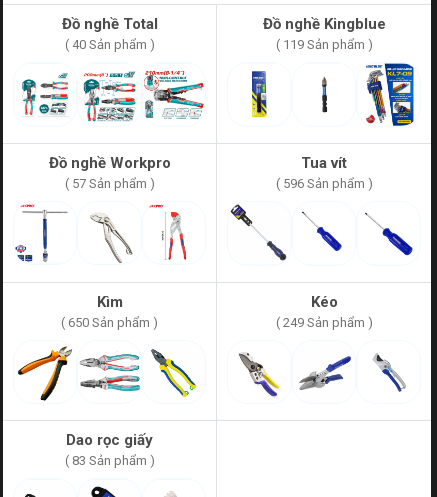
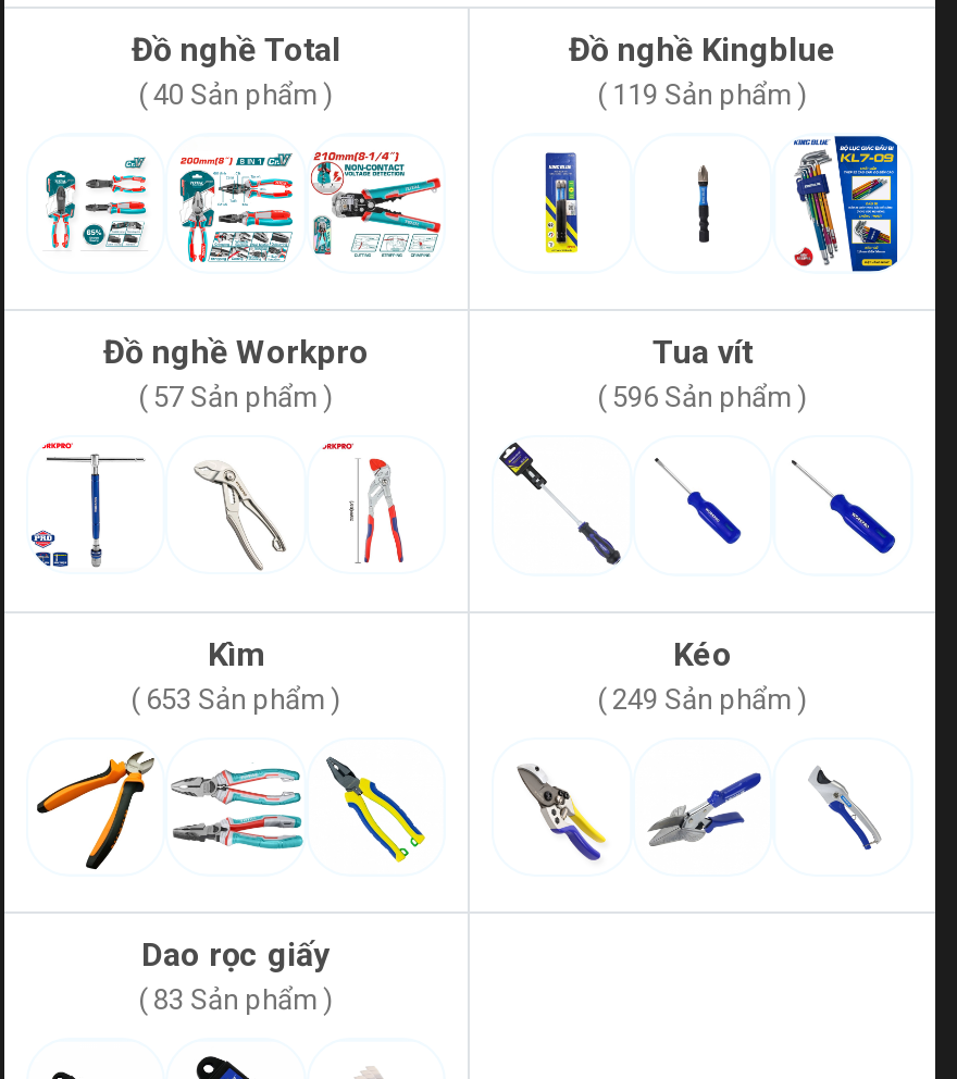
- ( 650 Sản phẩm )
+ ( 653 Sản phẩm )
